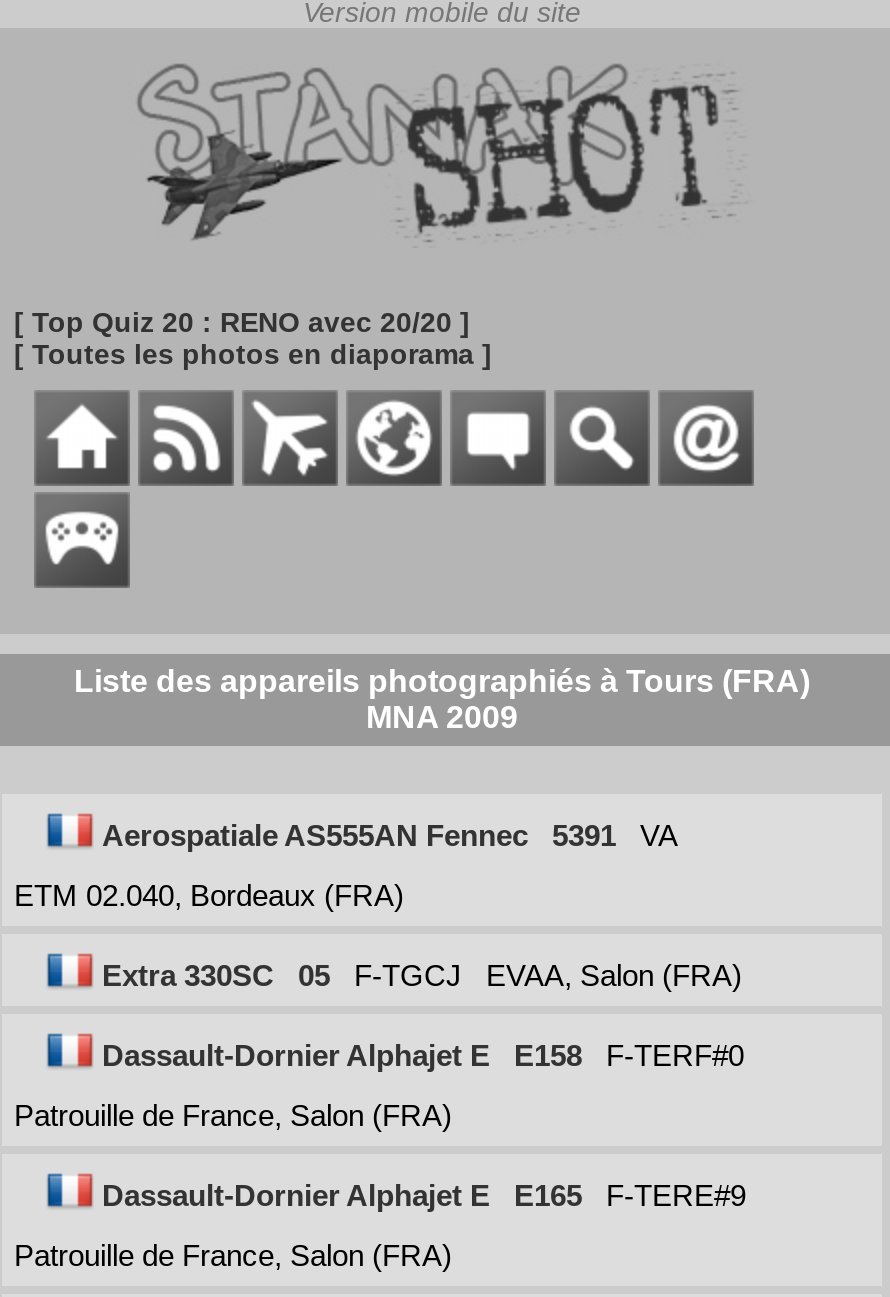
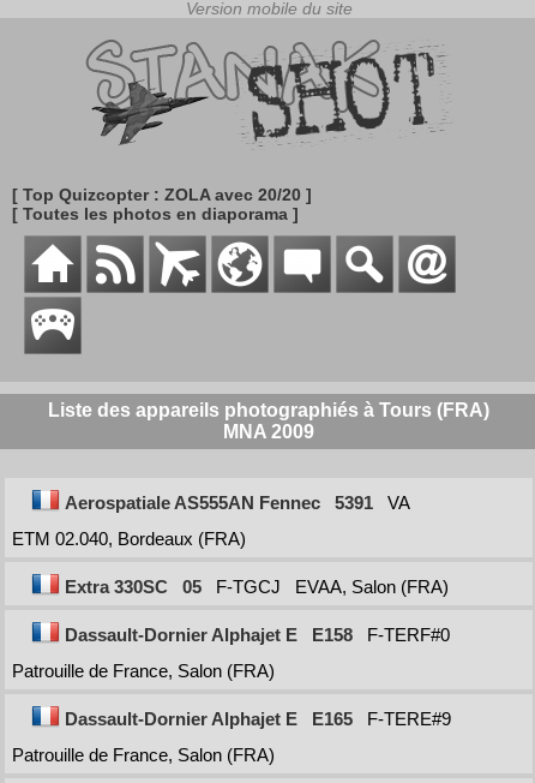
- [ Top Quiz 20 : RENO avec 20/20 ]
+ [ Top Quizcopter : ZOLA avec 20/20 ]
